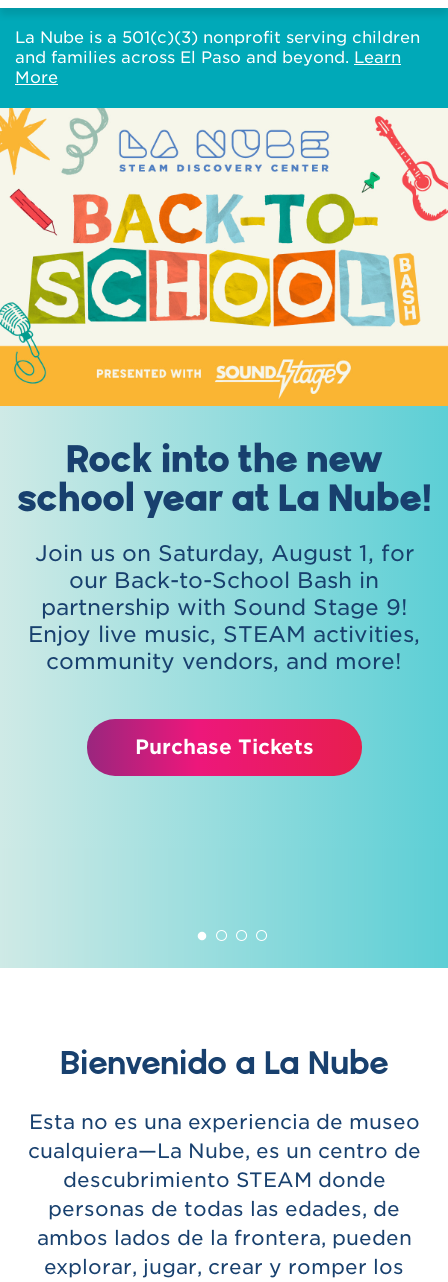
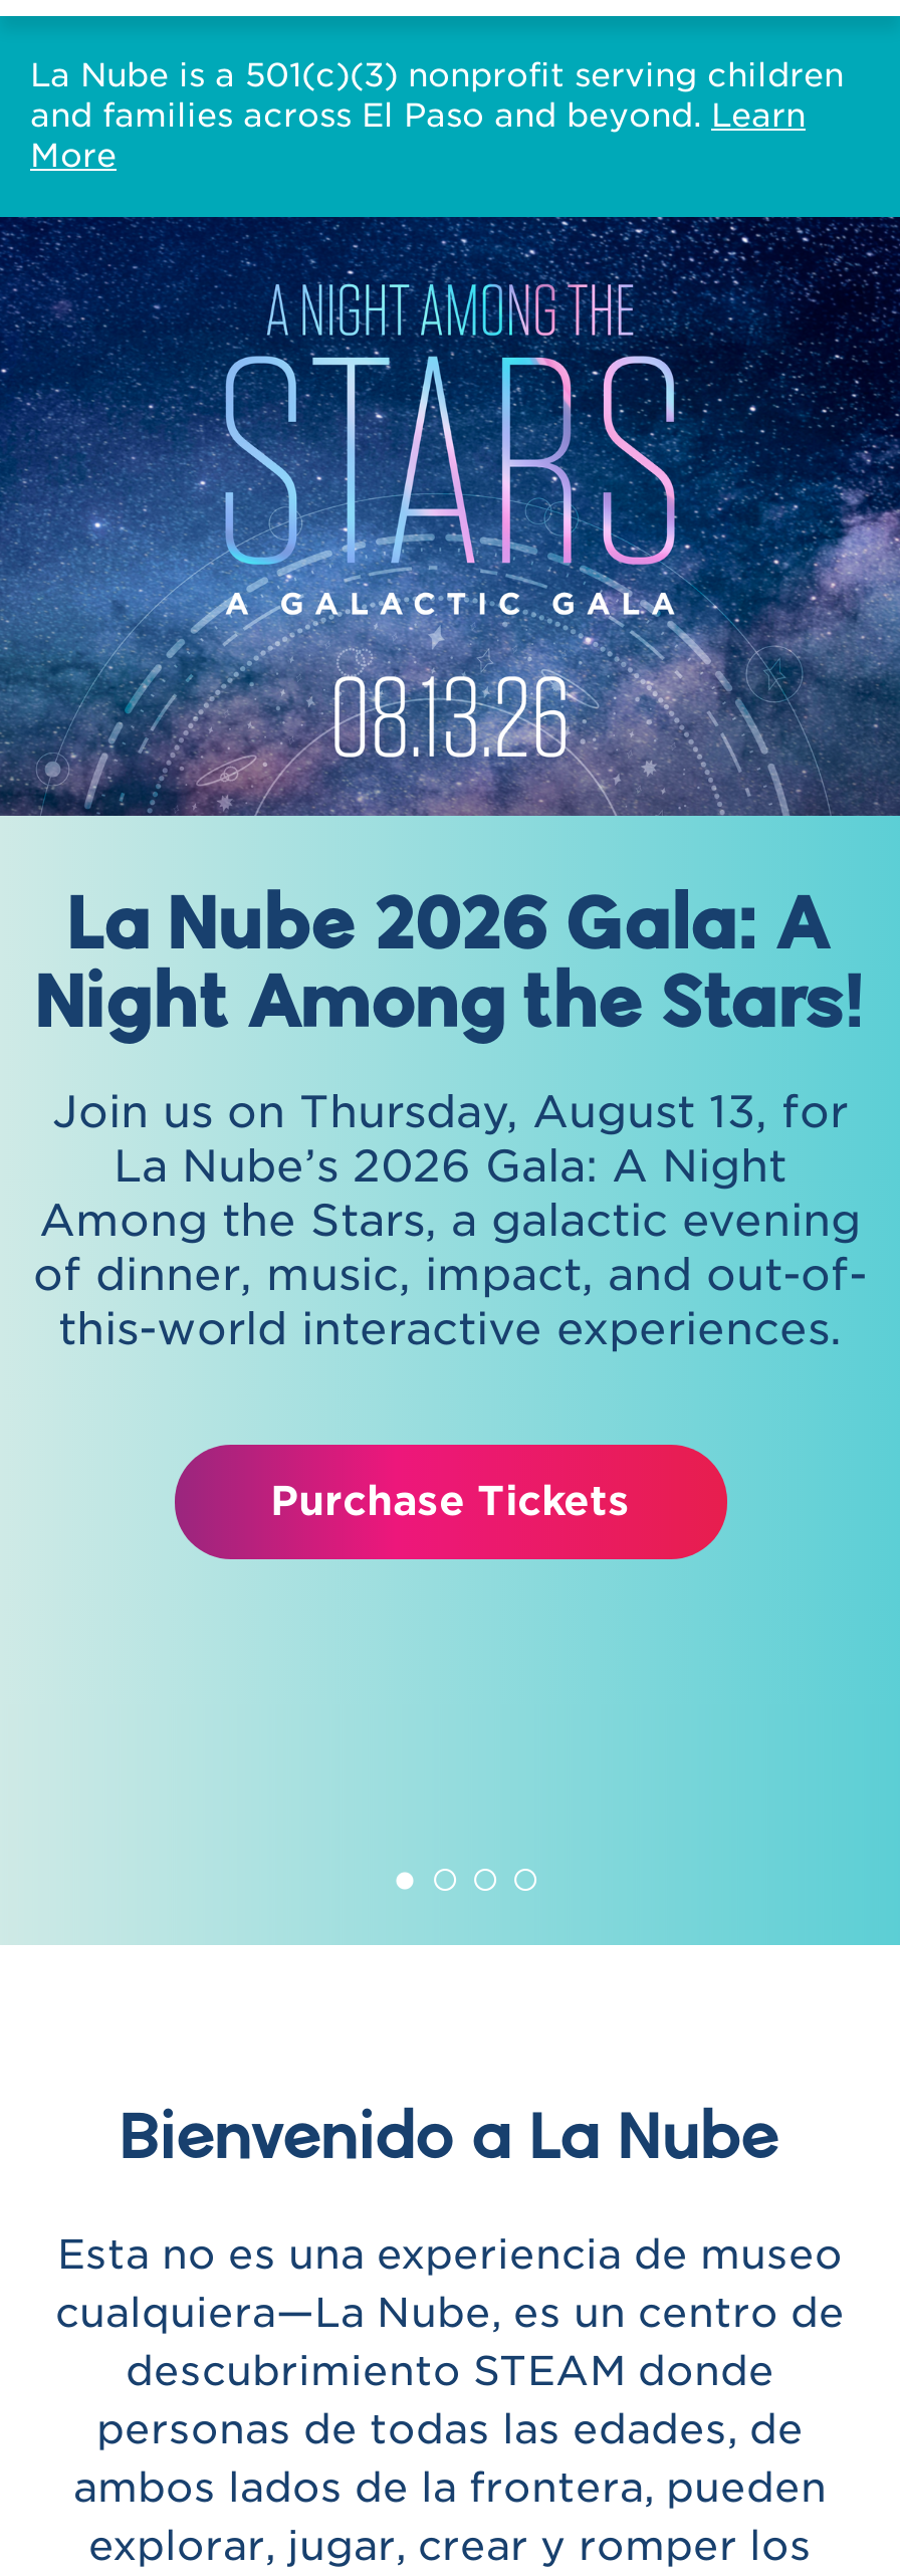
- [image]
- Rock into the new
- school year at La Nube!
- Join us on Saturday, August 1, for
- our Back-to-School Bash in
- partnership with Sound Stage 9!
- Enjoy live music, STEAM activities,
- community vendors, and more!
+ [image]
+ La Nube 2026 Gala: A
+ Night Among the Stars!
+ Join us on Thursday, August 13, for
+ La Nube’s 2026 Gala: A Night
+ Among the Stars, a galactic evening
+ of dinner, music, impact, and out-of-
+ this-world interactive experiences.
